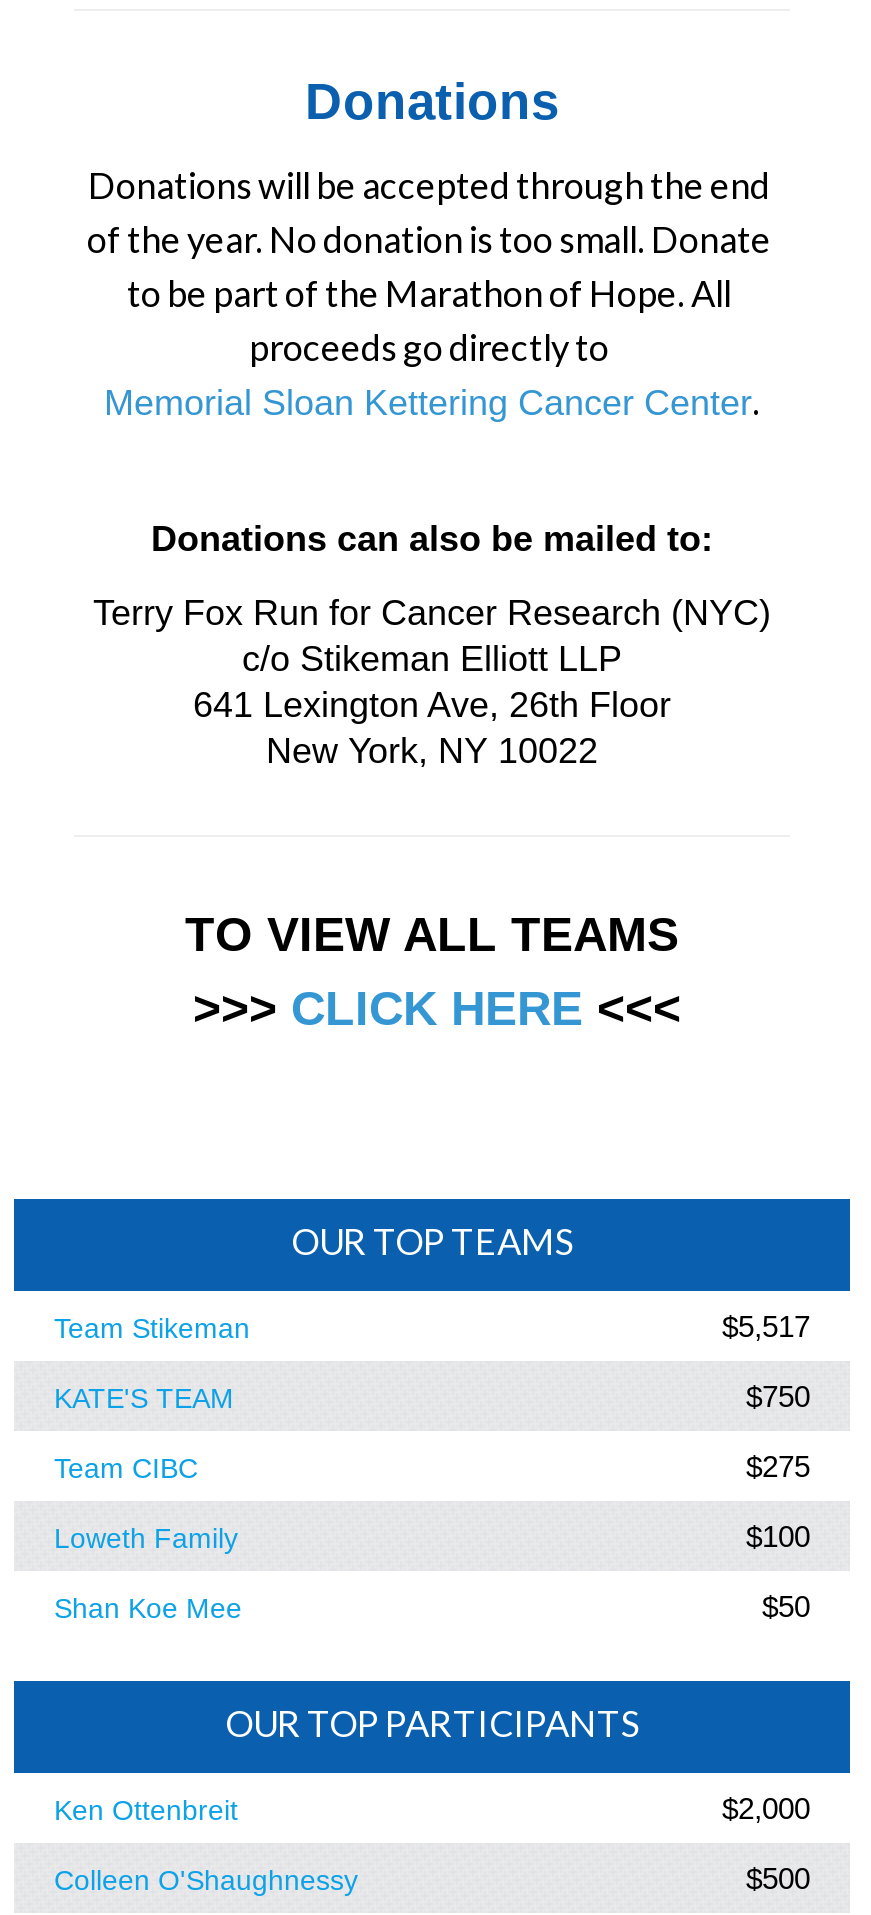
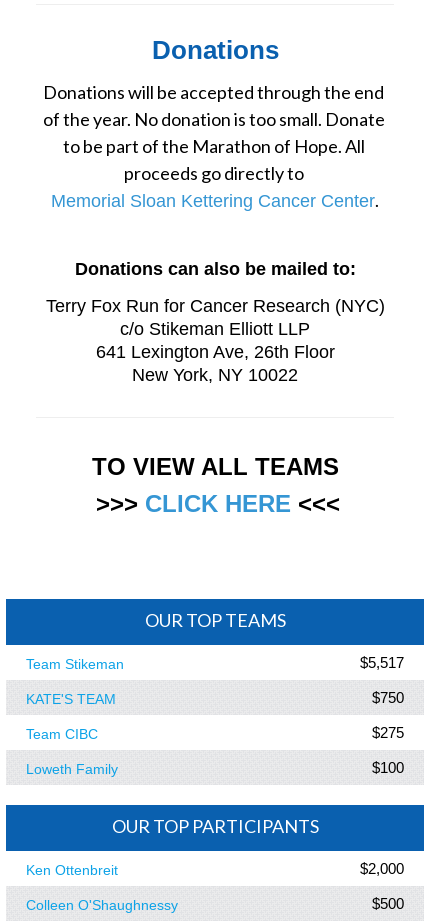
- Shan Koe Mee
- $50
